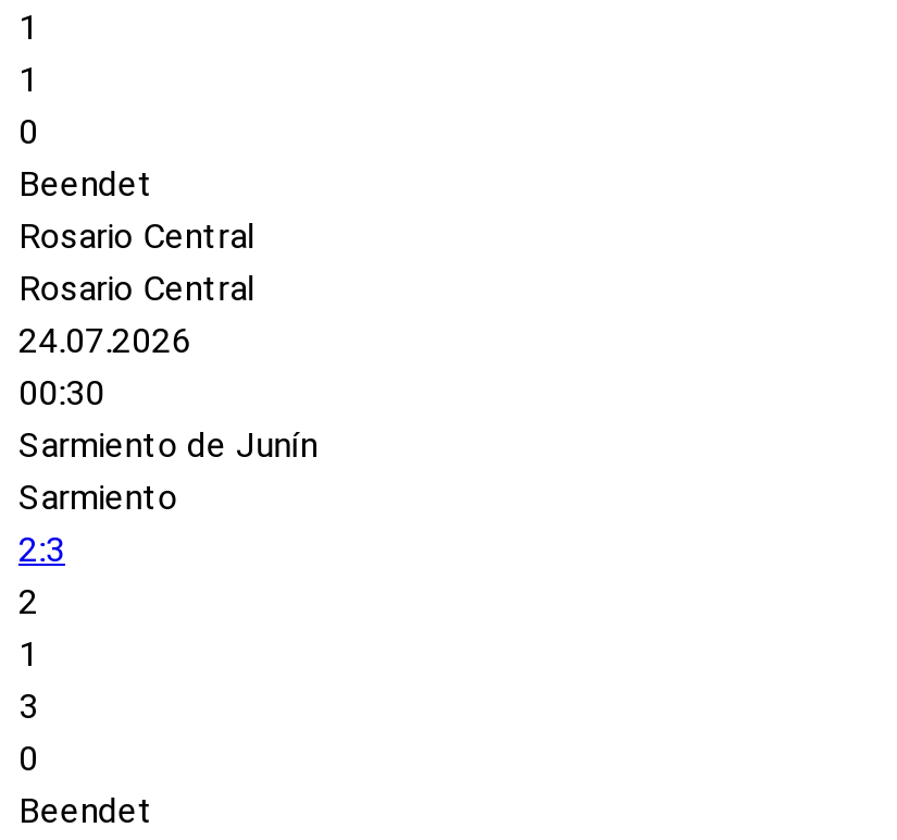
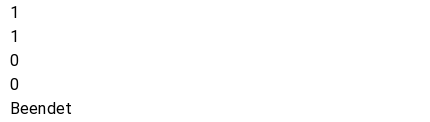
- Beendet
- Rosario Central
- Rosario Central
- 24.07.2026
- 00:30
- Sarmiento de Junín
- Sarmiento
- 2:3
- 2
- 1
- 3
